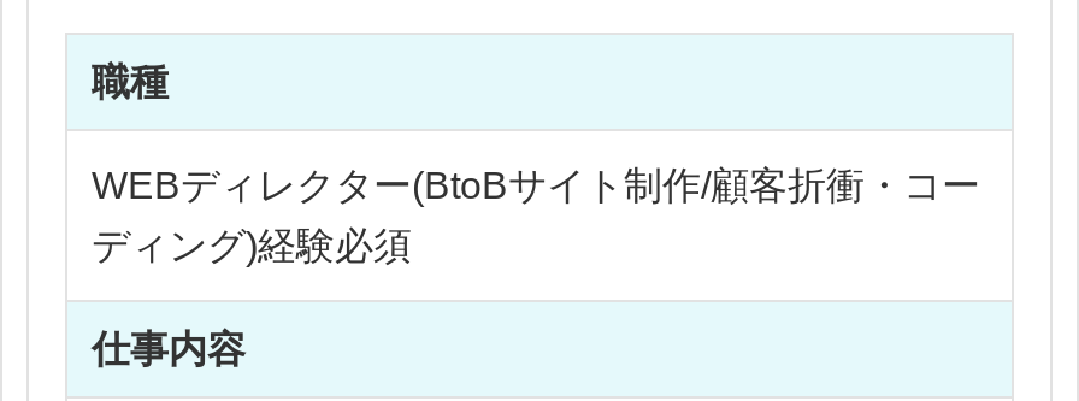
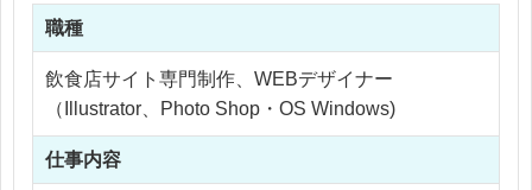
- WEBディレクター(BtoBサイト制作/顧客折衝・コー
+ 飲食店サイト専門制作、WEBデザイナー

- ディング)経験必須
+ （Illustrator、Photo Shop・OS Windows)
